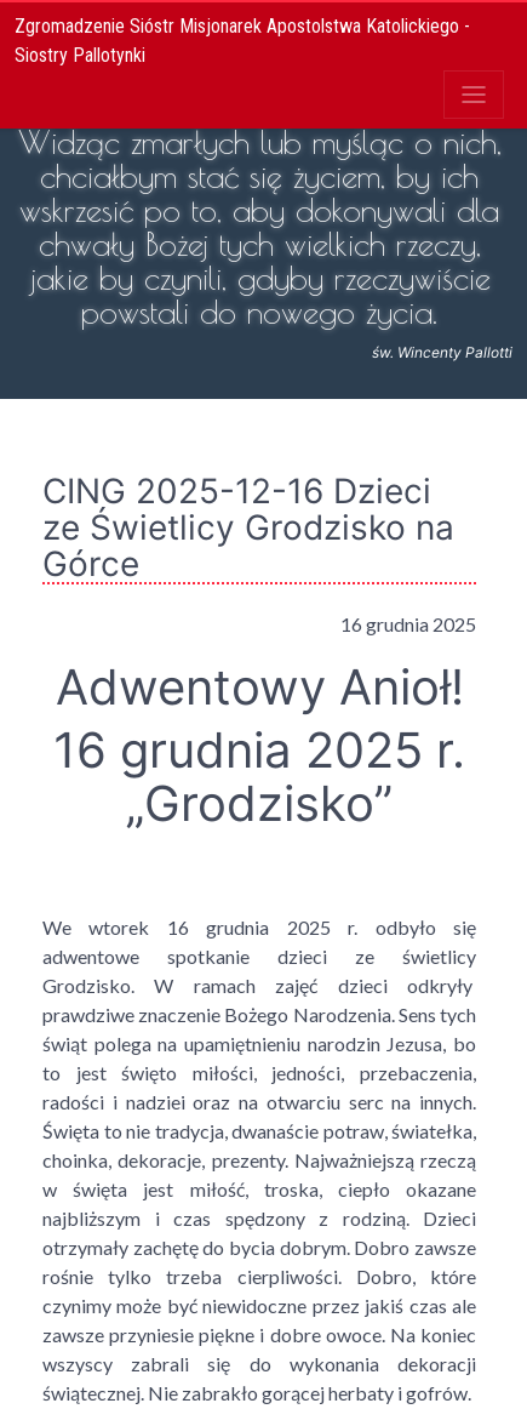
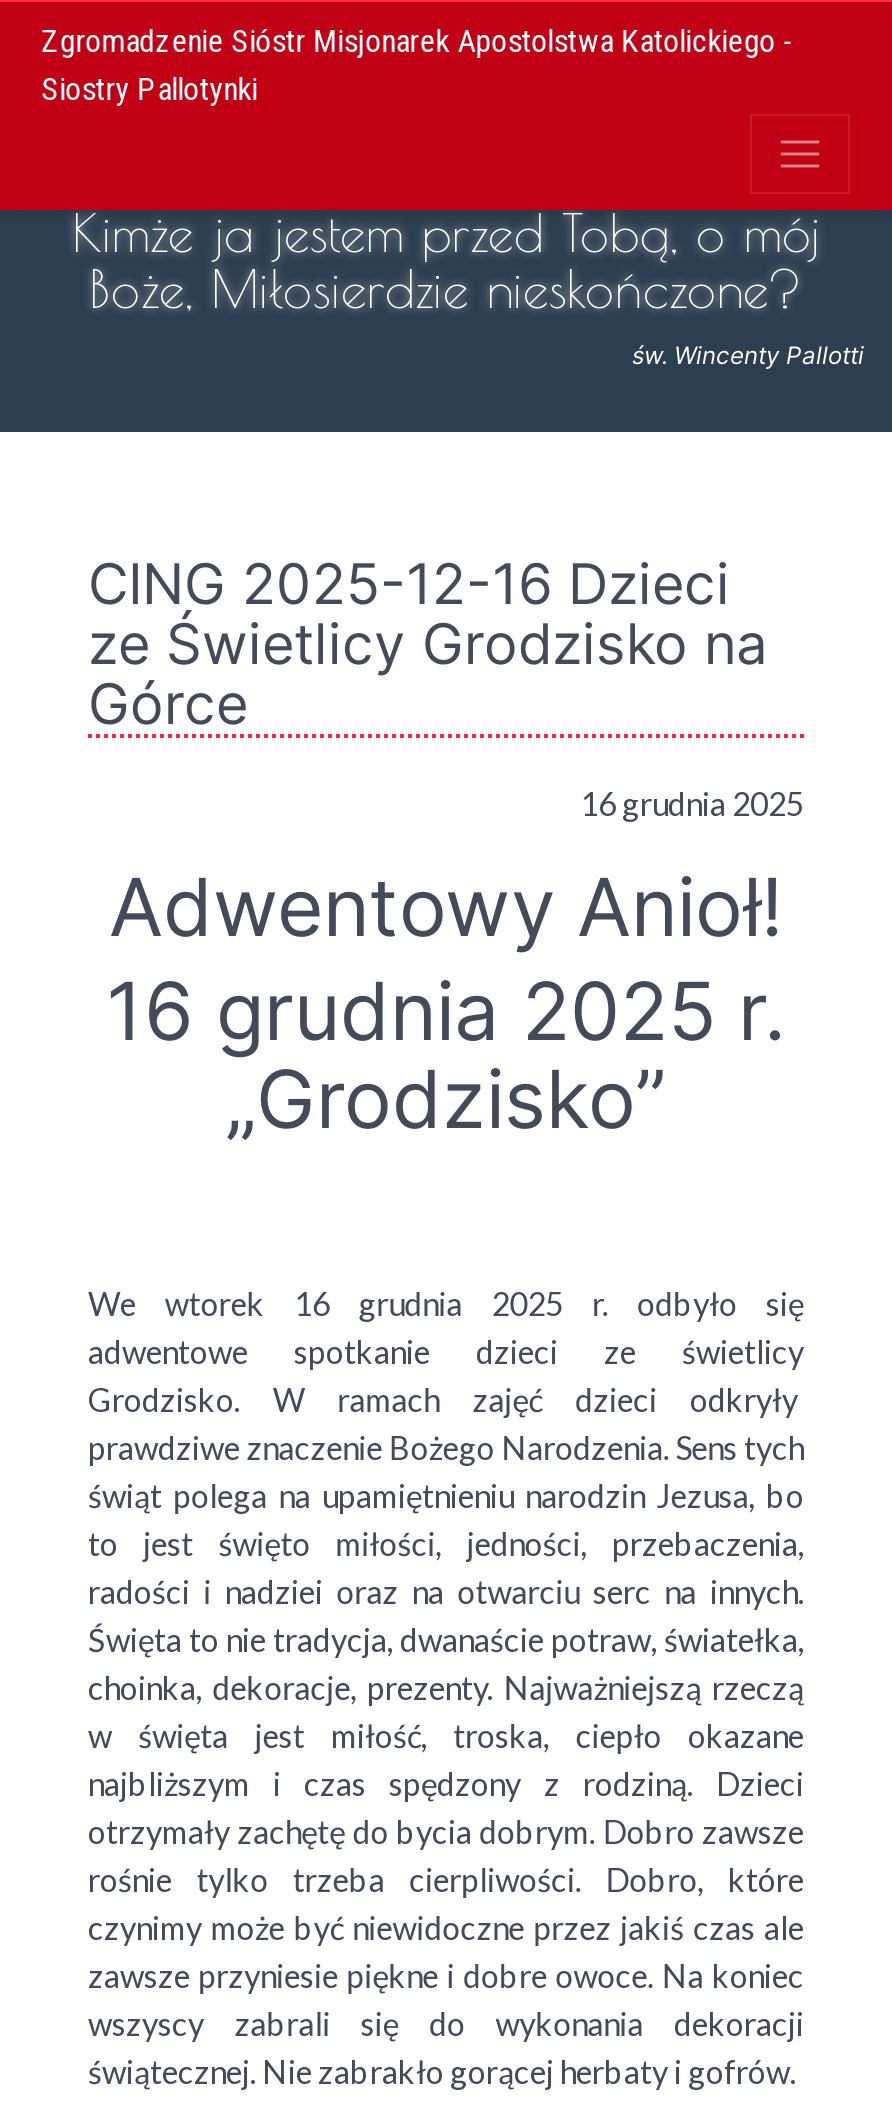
- Widząc zmarłych lub myśląc o nich,
- chciałbym stać się życiem, by ich
- wskrzesić po to, aby dokonywali dla
- chwały Bożej tych wielkich rzeczy,
- jakie by czynili, gdyby rzeczywiście
- powstali do nowego życia.
+ Kimże ja jestem przed Tobą, o mój
+ Boże, Miłosierdzie nieskończone?
